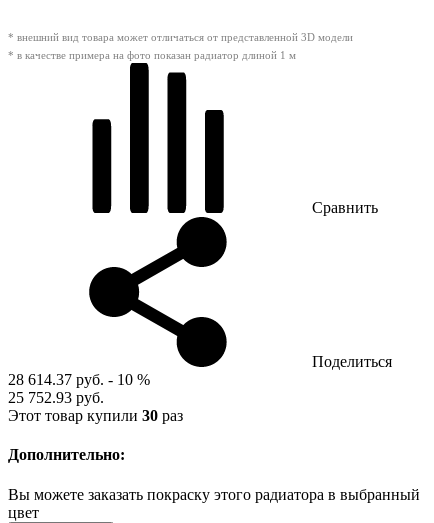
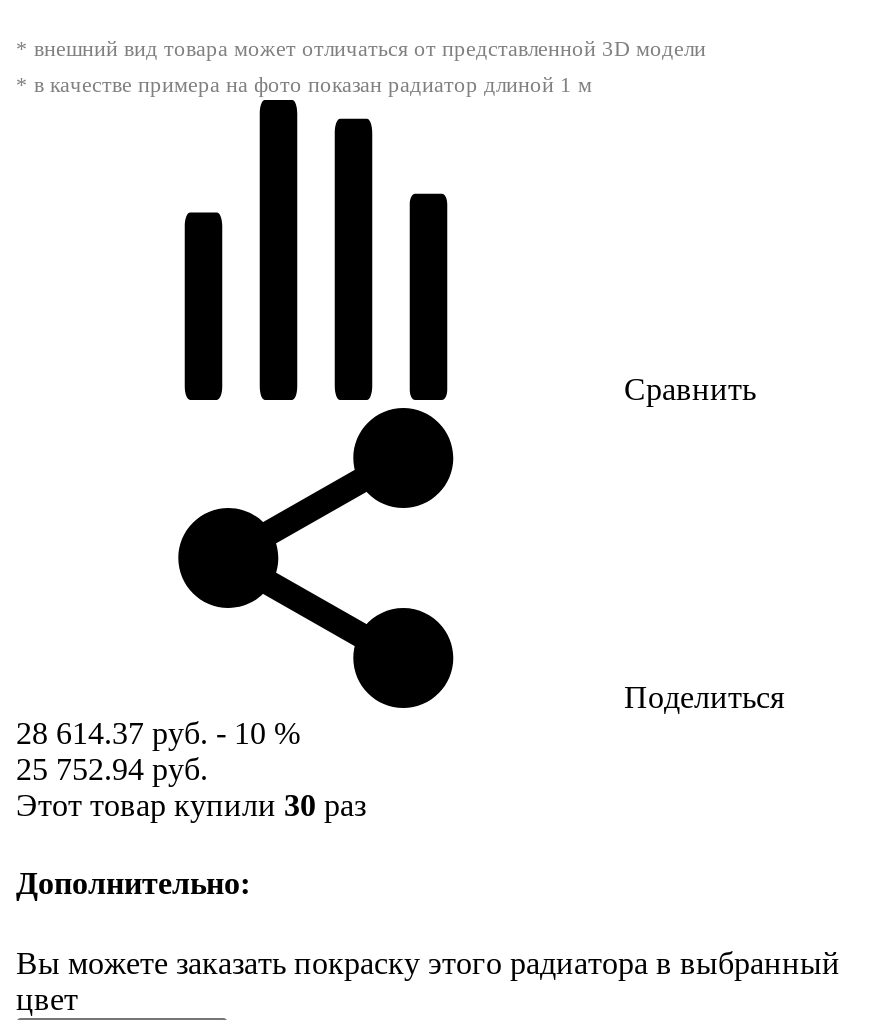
- 25 752.93 руб.
+ 25 752.94 руб.
